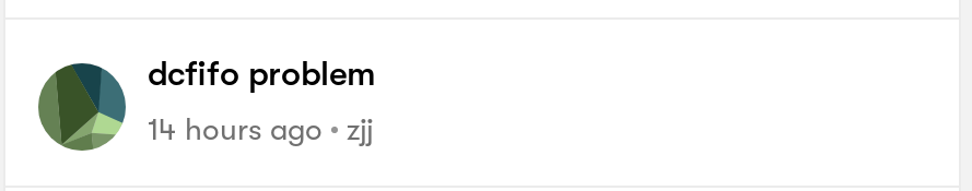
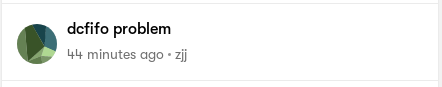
- 14 hours ago
+ 44 minutes ago
